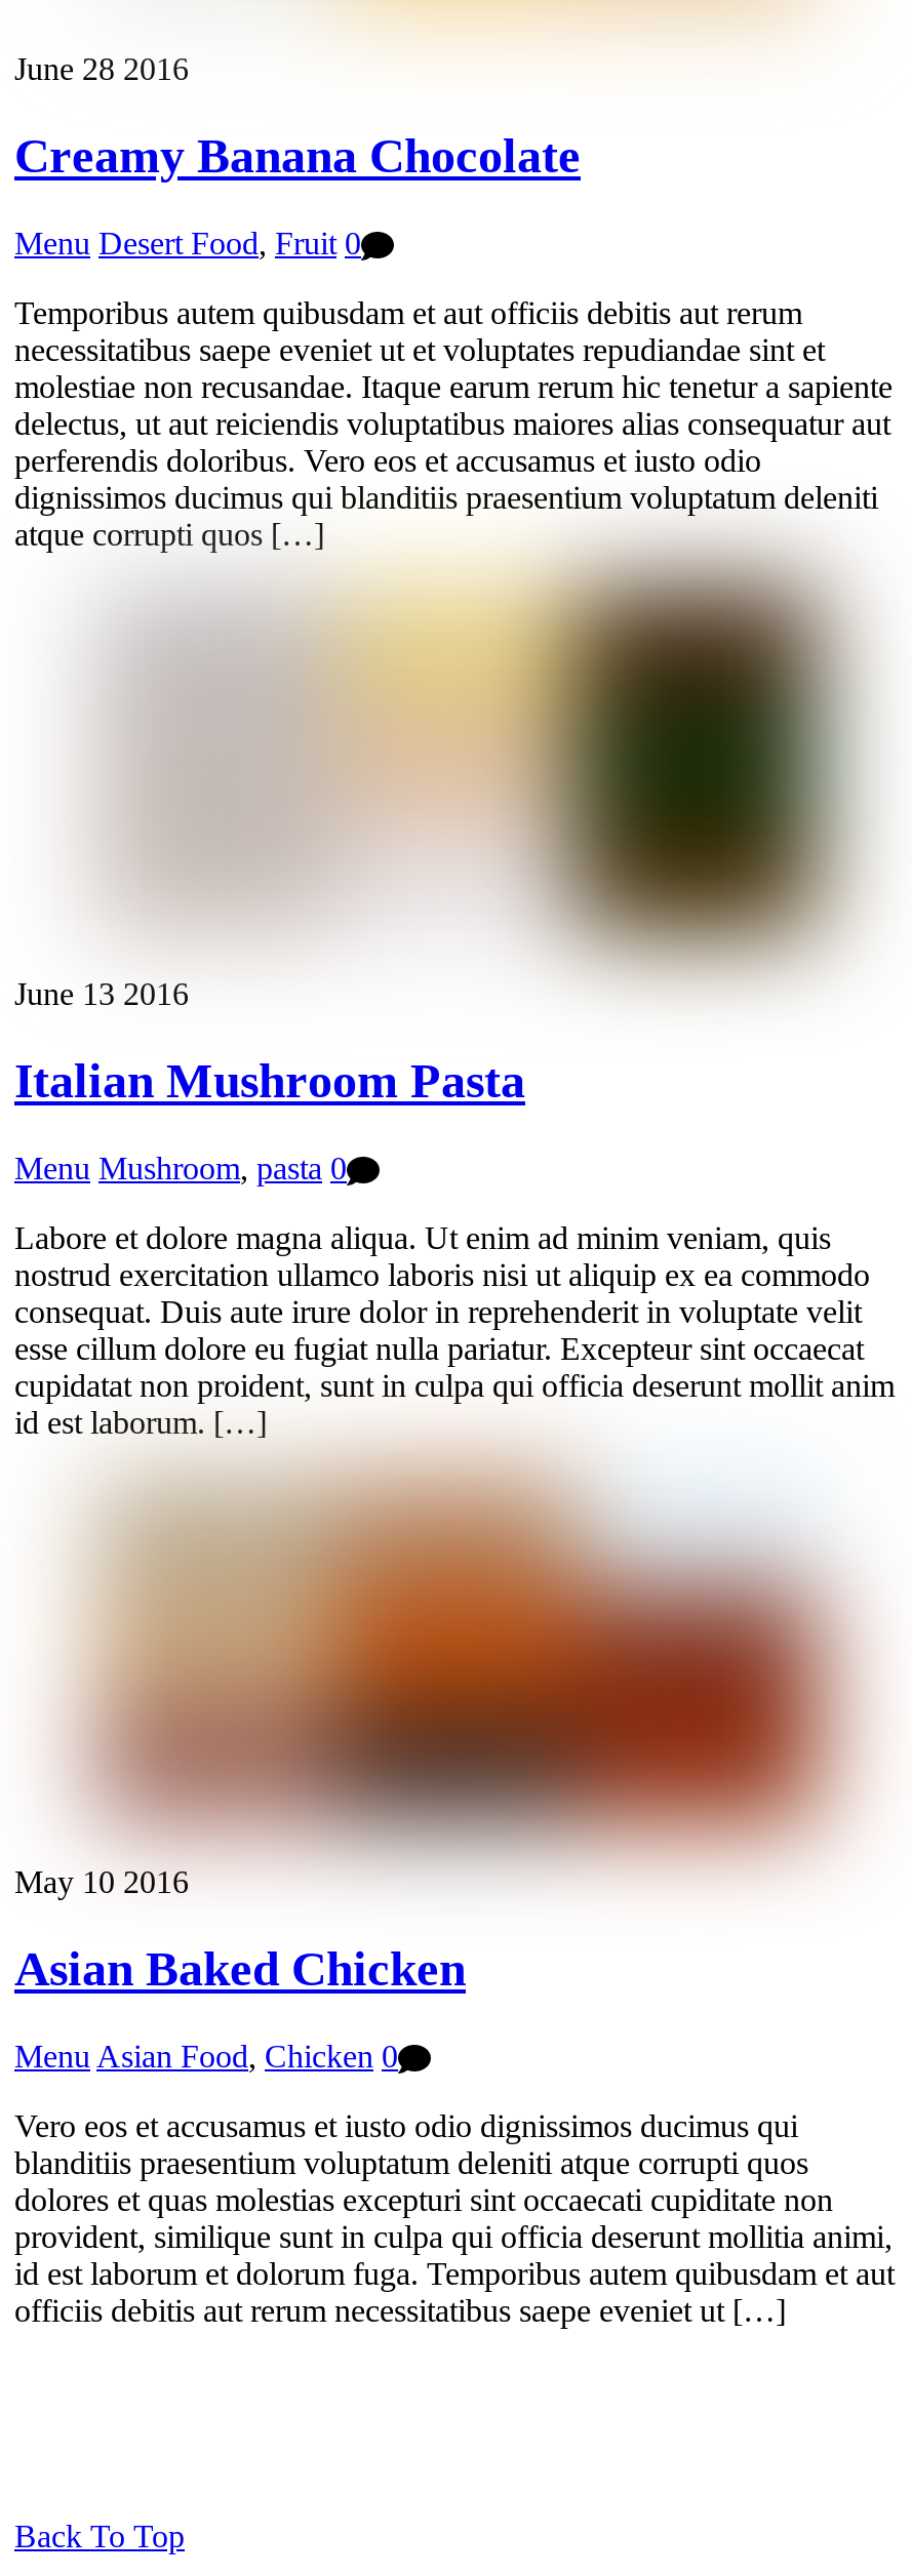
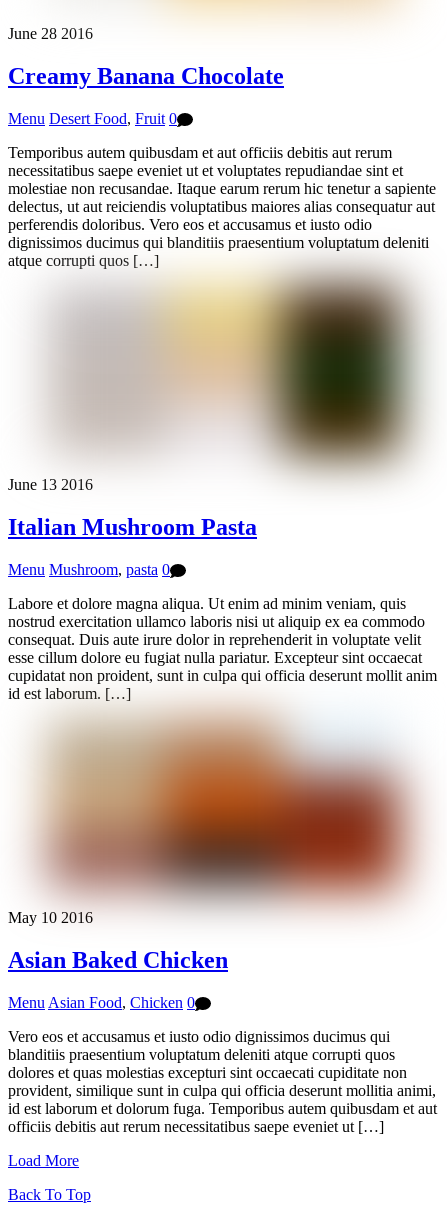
+ Load More
